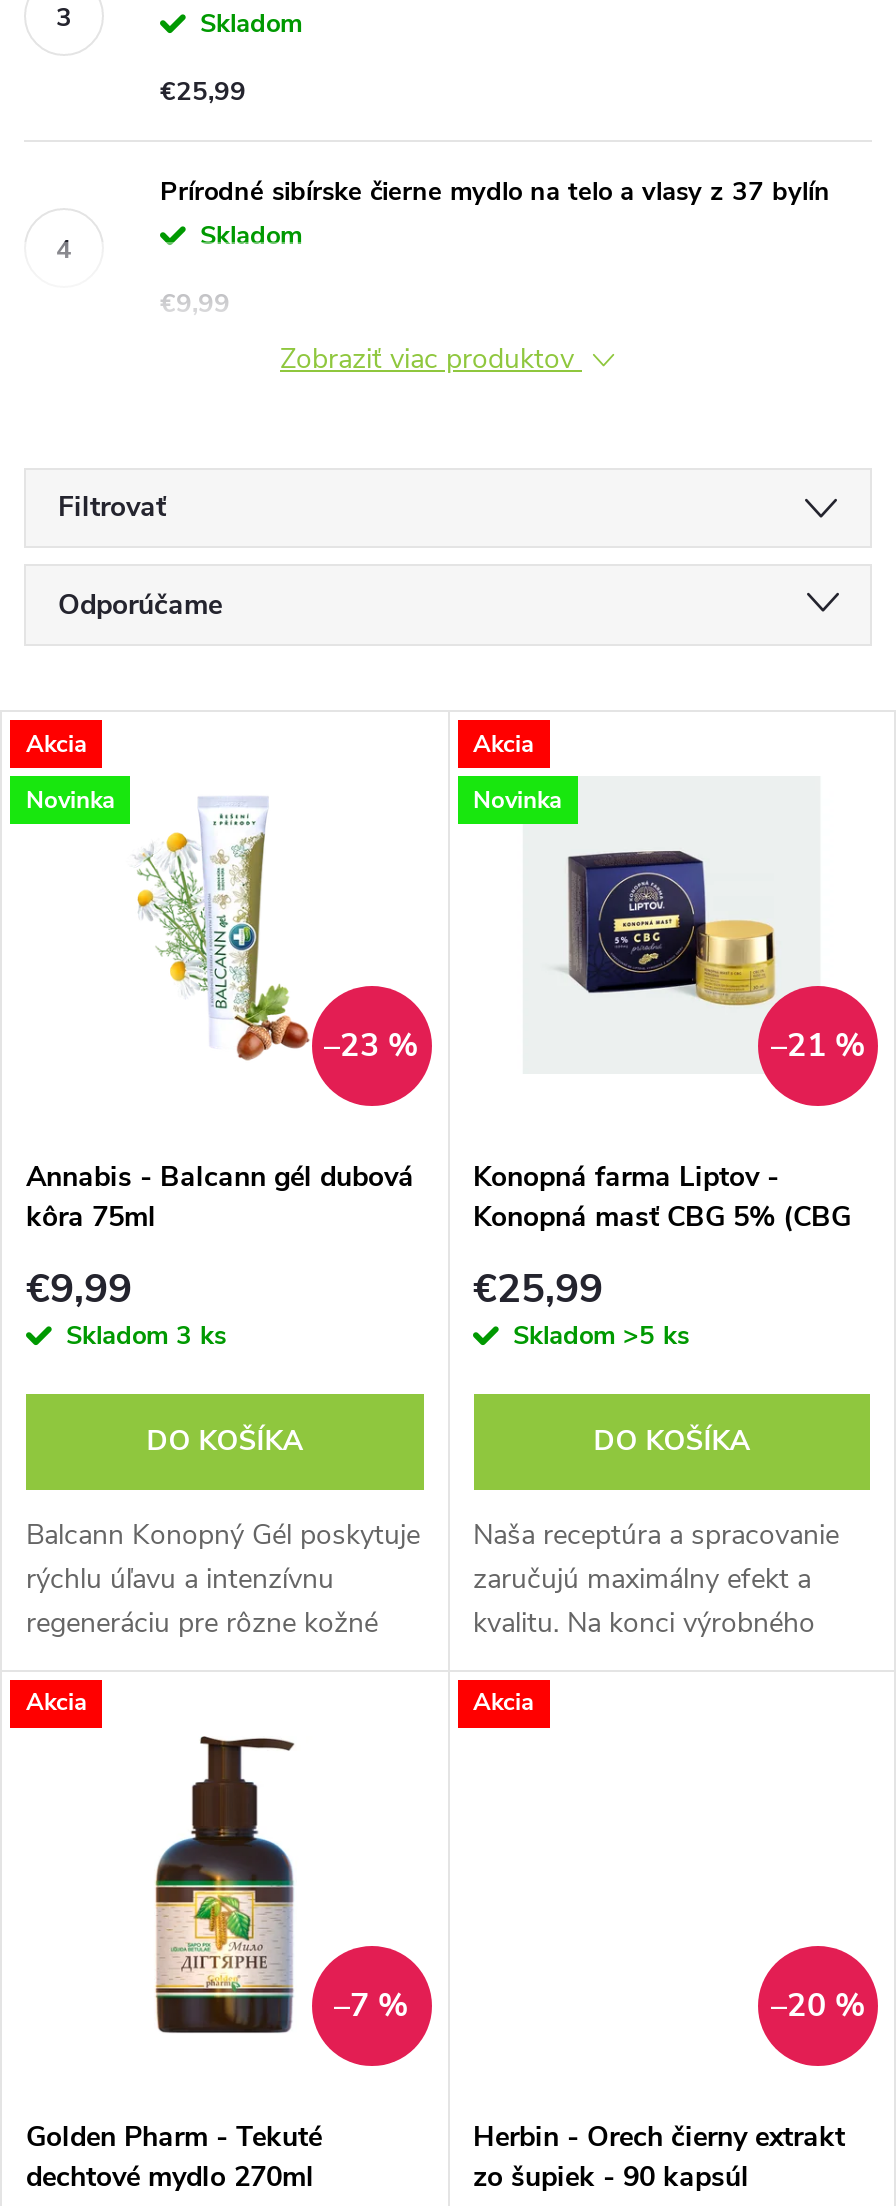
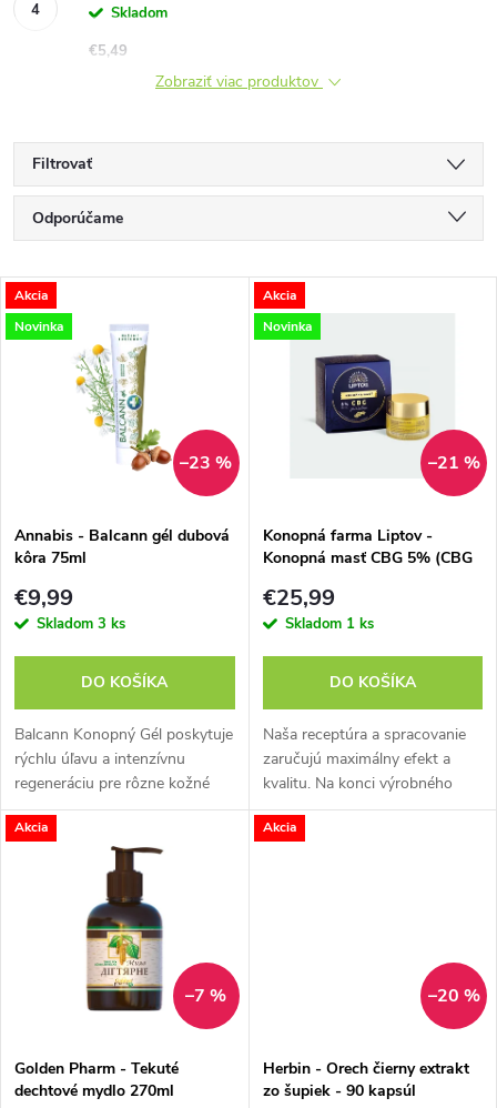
- €25,99
- Prírodné sibírske čierne mydlo na telo a vlasy z 37 bylín
- Skladom
- €9,99
+ €5,49

- Skladom >5 ks
+ Skladom 1 ks
